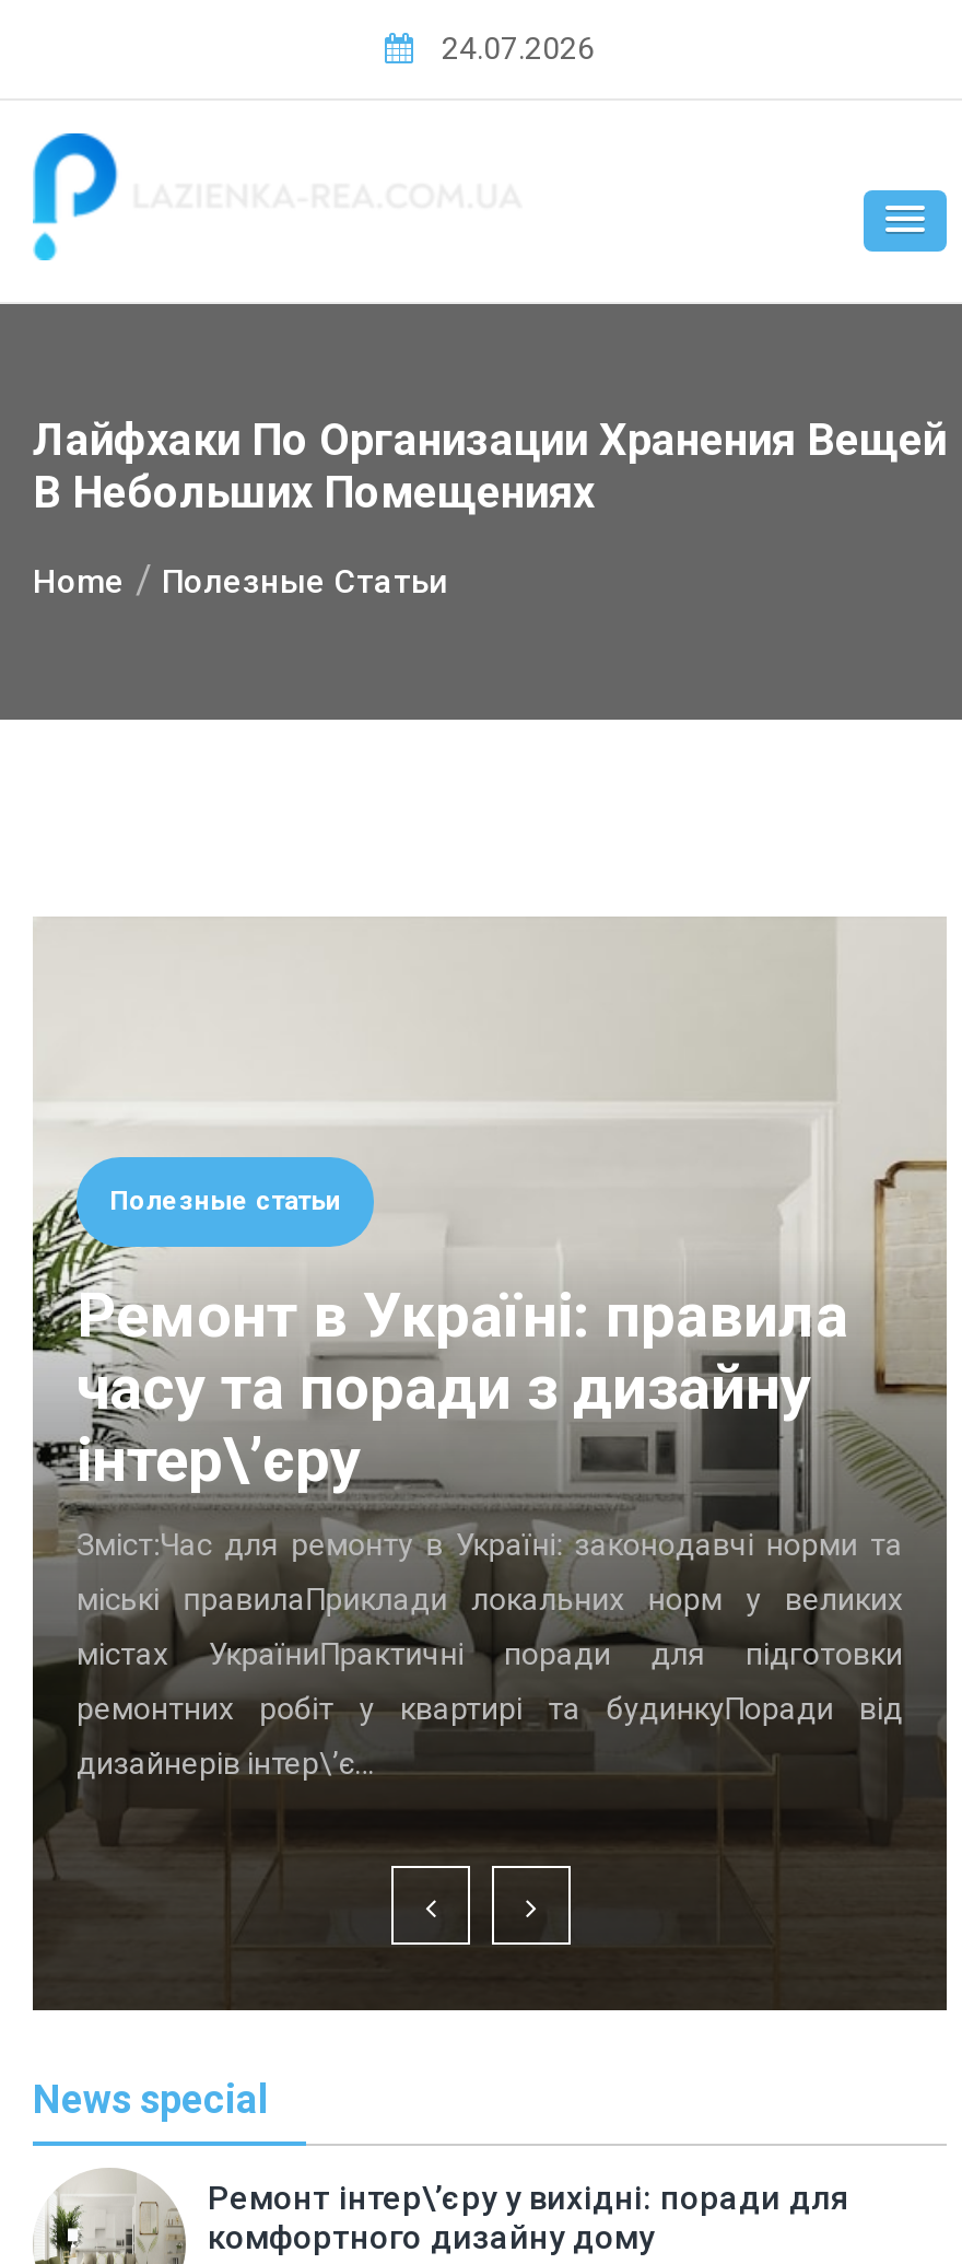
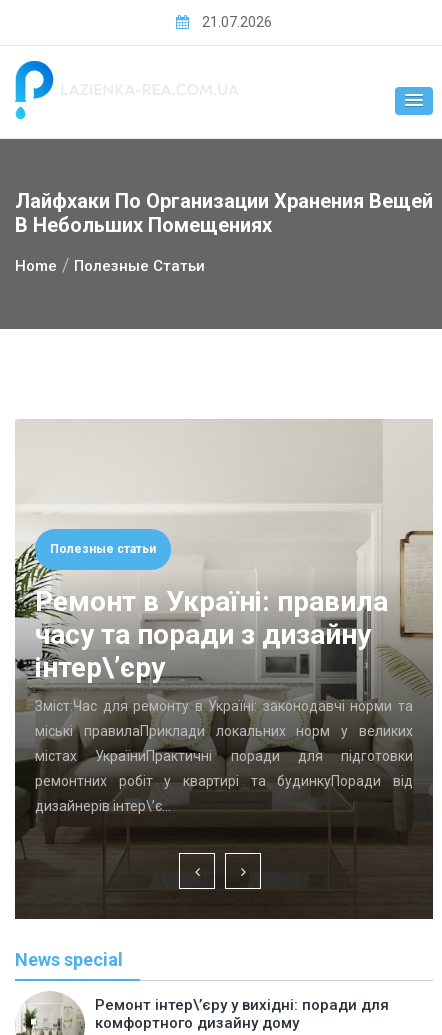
- 24.07.2026
+ 21.07.2026
